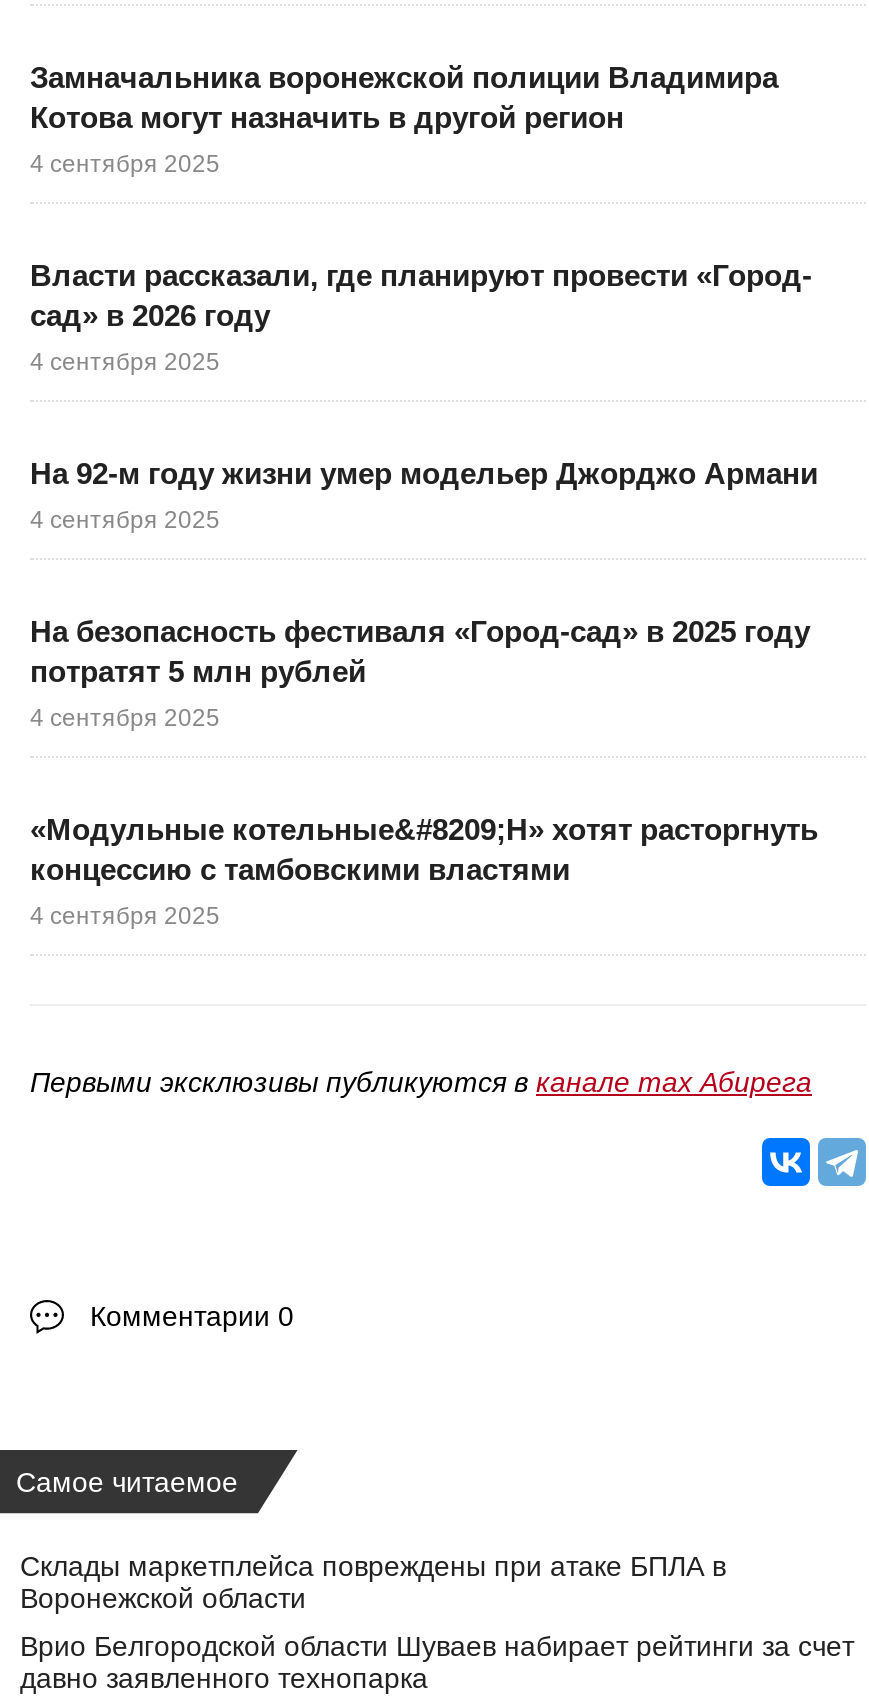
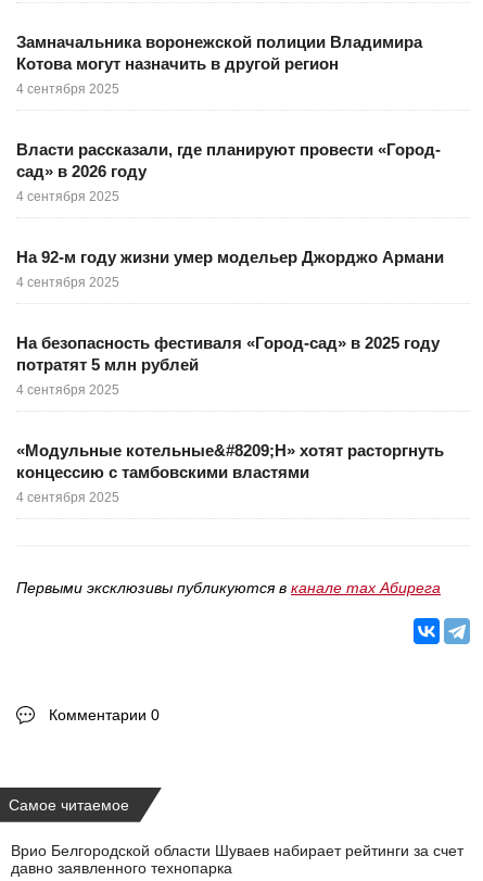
- Склады маркетплейса повреждены при атаке БПЛА в
- Воронежской области
